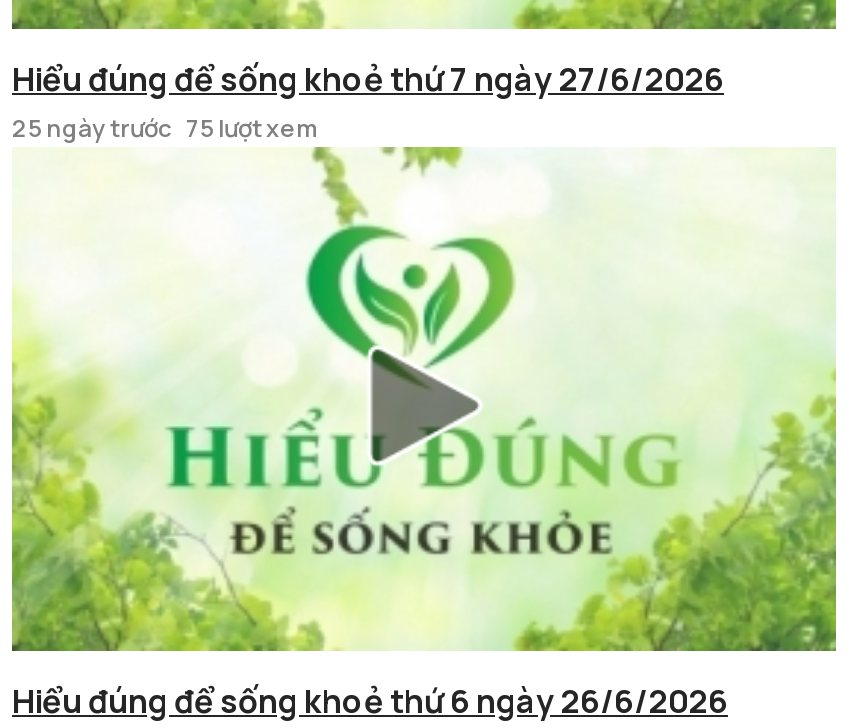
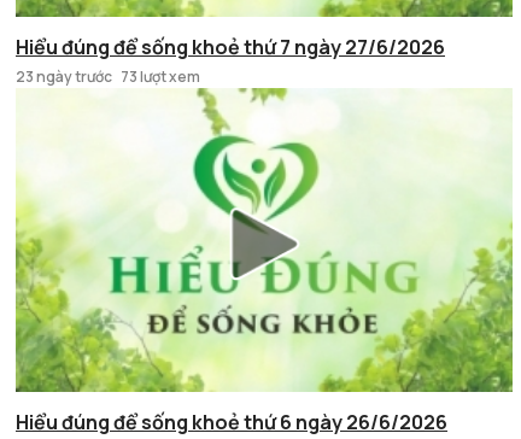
- 25 ngày trước 75 lượt xem
+ 23 ngày trước 73 lượt xem
